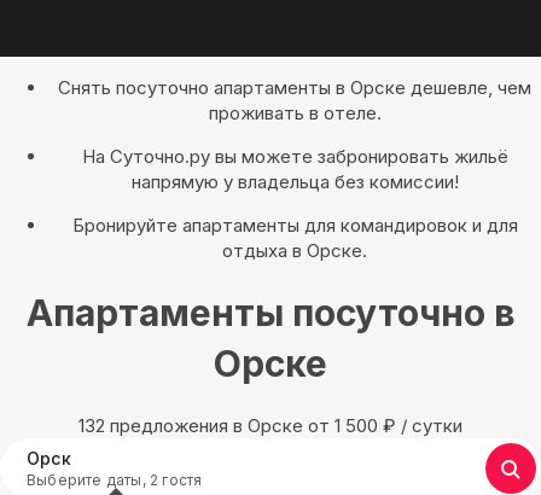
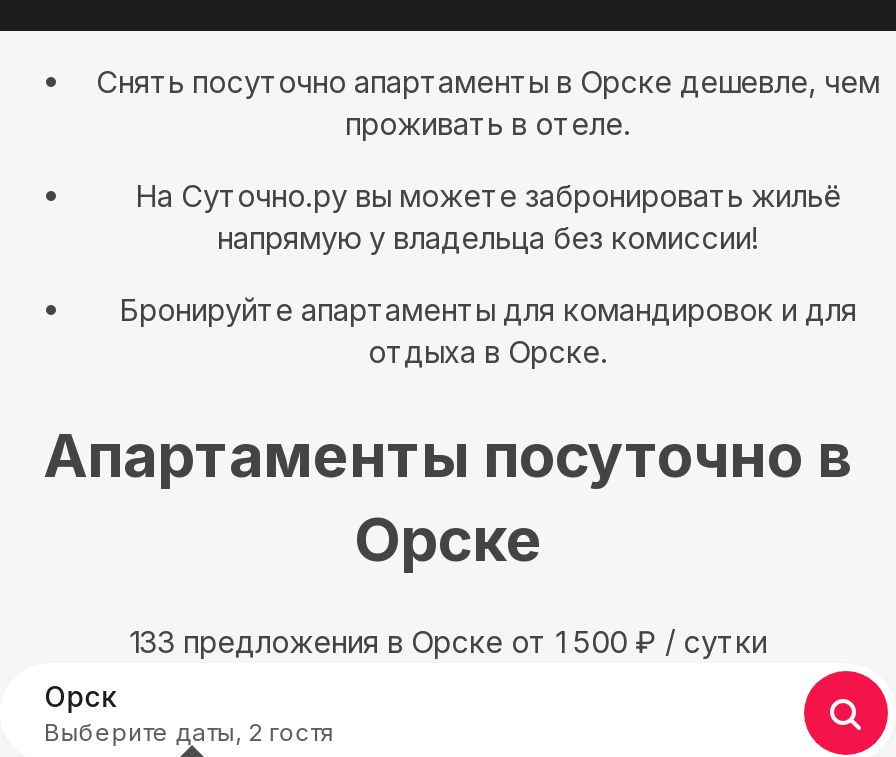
- 132 предложения в Орске oт 1 500 ₽ / сутки
+ 133 предложения в Орске oт 1 500 ₽ / сутки
